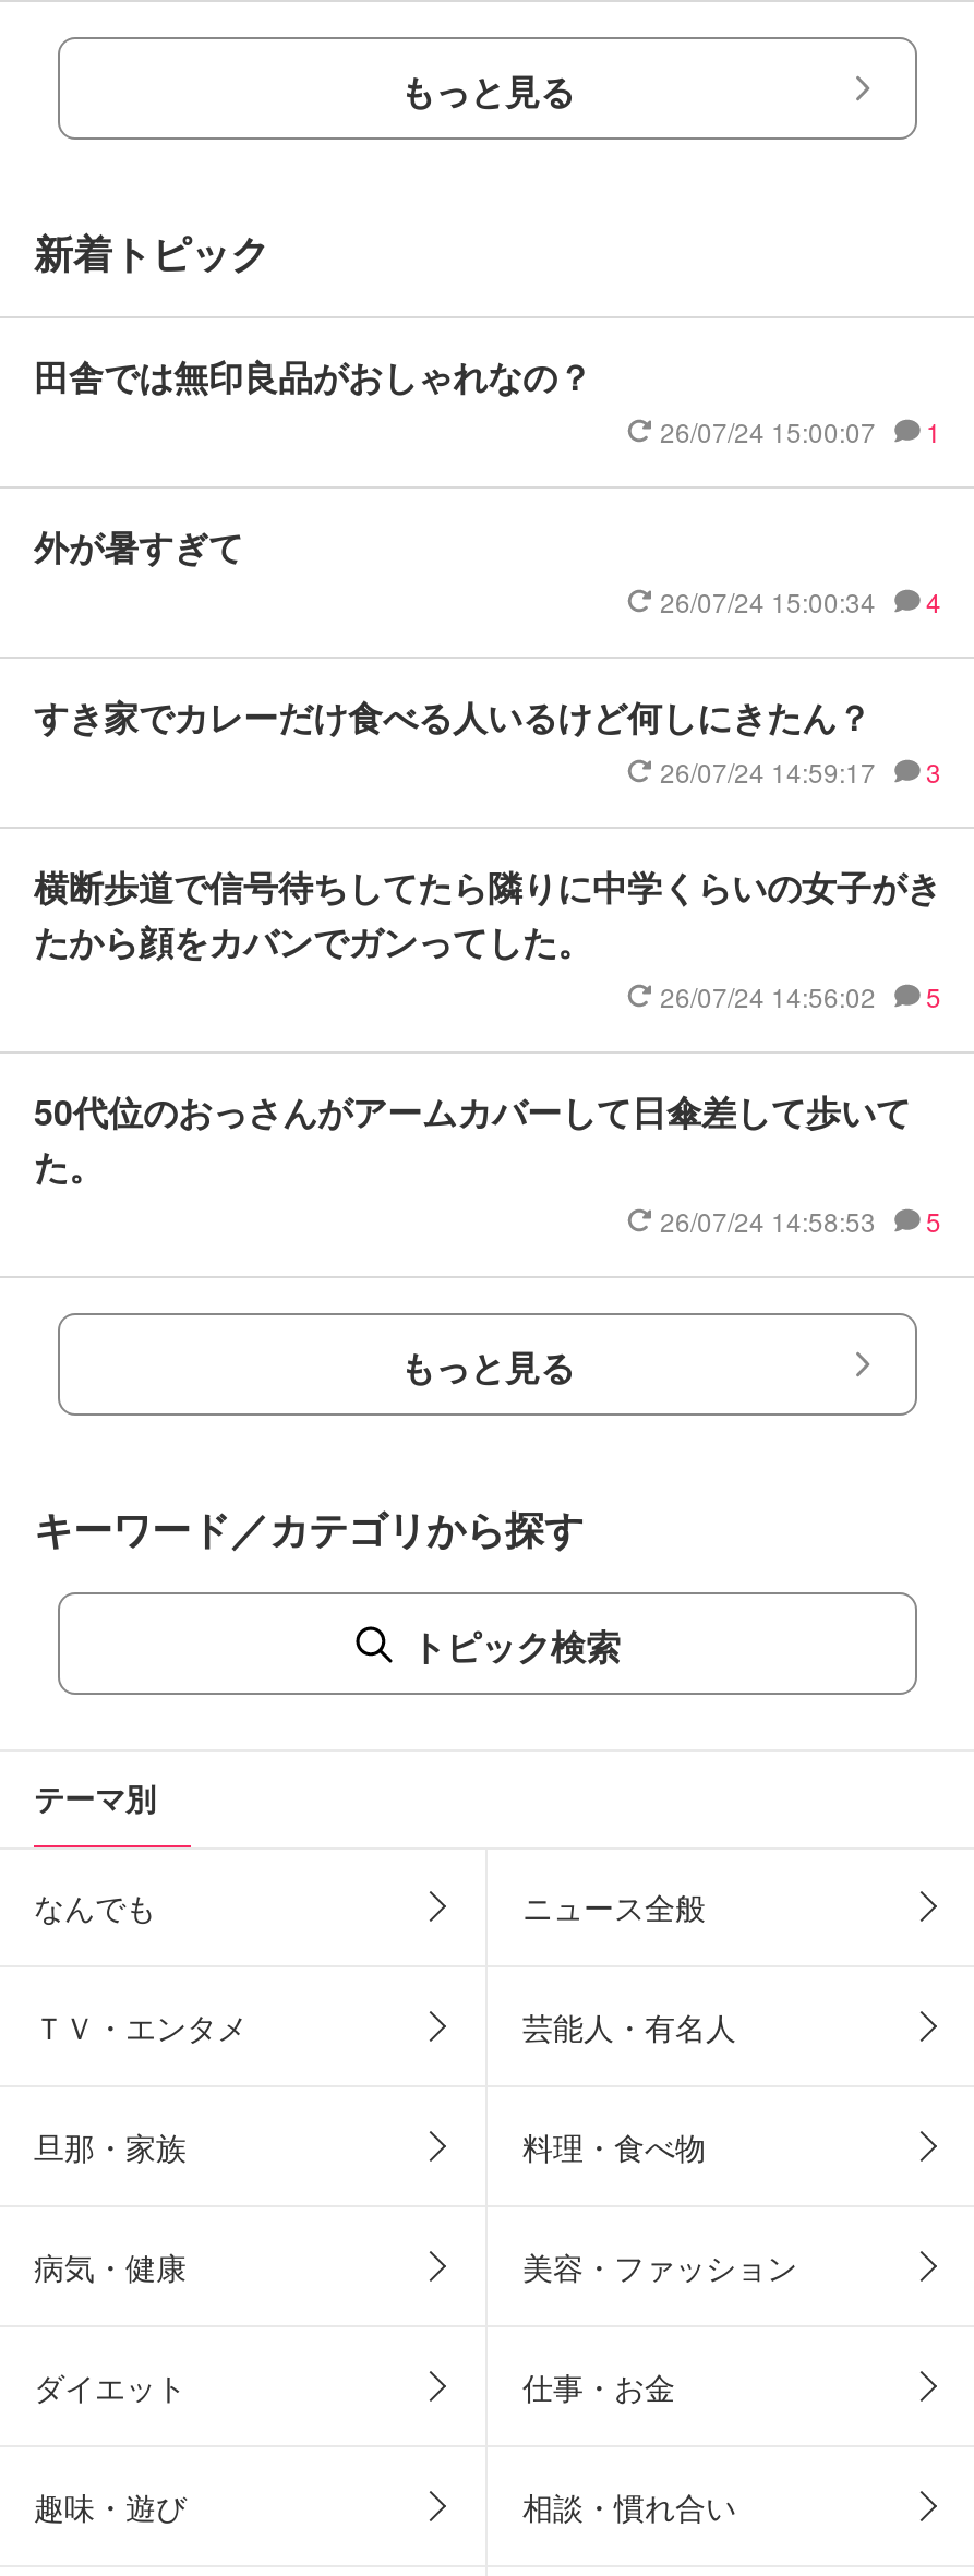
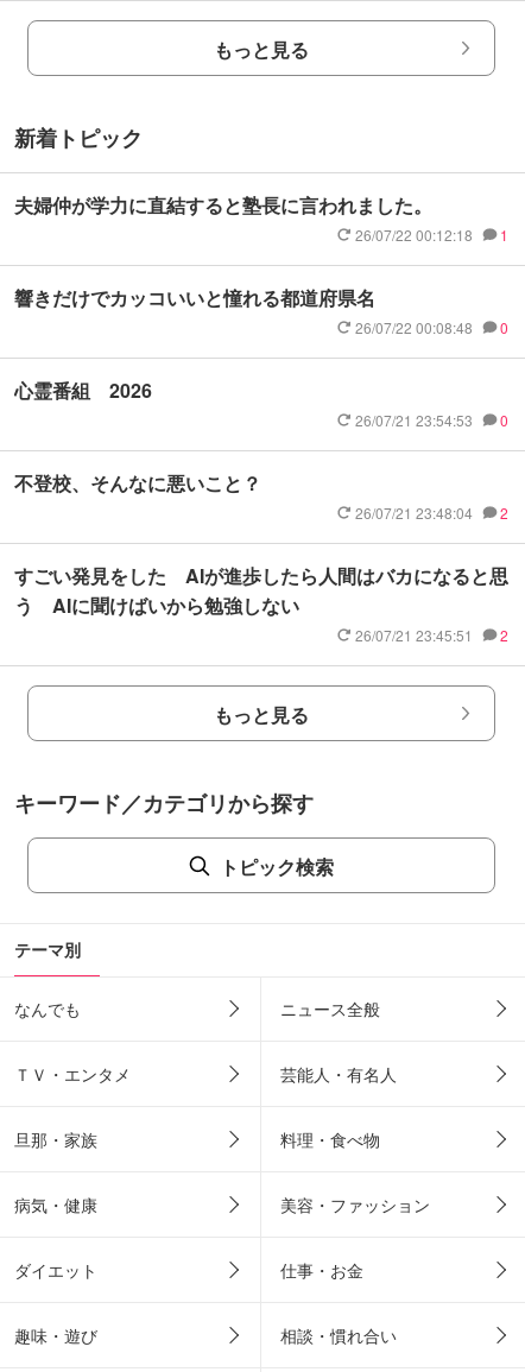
- 田舎では無印良品がおしゃれなの？
- 26/07/24 15:00:07
+ 夫婦仲が学力に直結すると塾長に言われました。
+ 26/07/22 00:12:18

- 外が暑すぎて
- 26/07/24 15:00:34
- 4
+ 響きだけでカッコいいと憧れる都道府県名
+ 26/07/22 00:08:48
+ 0

- すき家でカレーだけ食べる人いるけど何しにきたん？
- 26/07/24 14:59:17
- 3
+ 心霊番組 2026
+ 26/07/21 23:54:53
+ 0

- 横断歩道で信号待ちしてたら隣りに中学くらいの女子がき
- たから顔をカバンでガンってした。
- 26/07/24 14:56:02
- 5
+ 不登校、そんなに悪いこと？
+ 26/07/21 23:48:04
+ 2

- 50代位のおっさんがアームカバーして日傘差して歩いて
- た。
- 26/07/24 14:58:53
- 5
+ すごい発見をした AIが進歩したら人間はバカになると思
+ う AIに聞けばいから勉強しない
+ 26/07/21 23:45:51
+ 2
